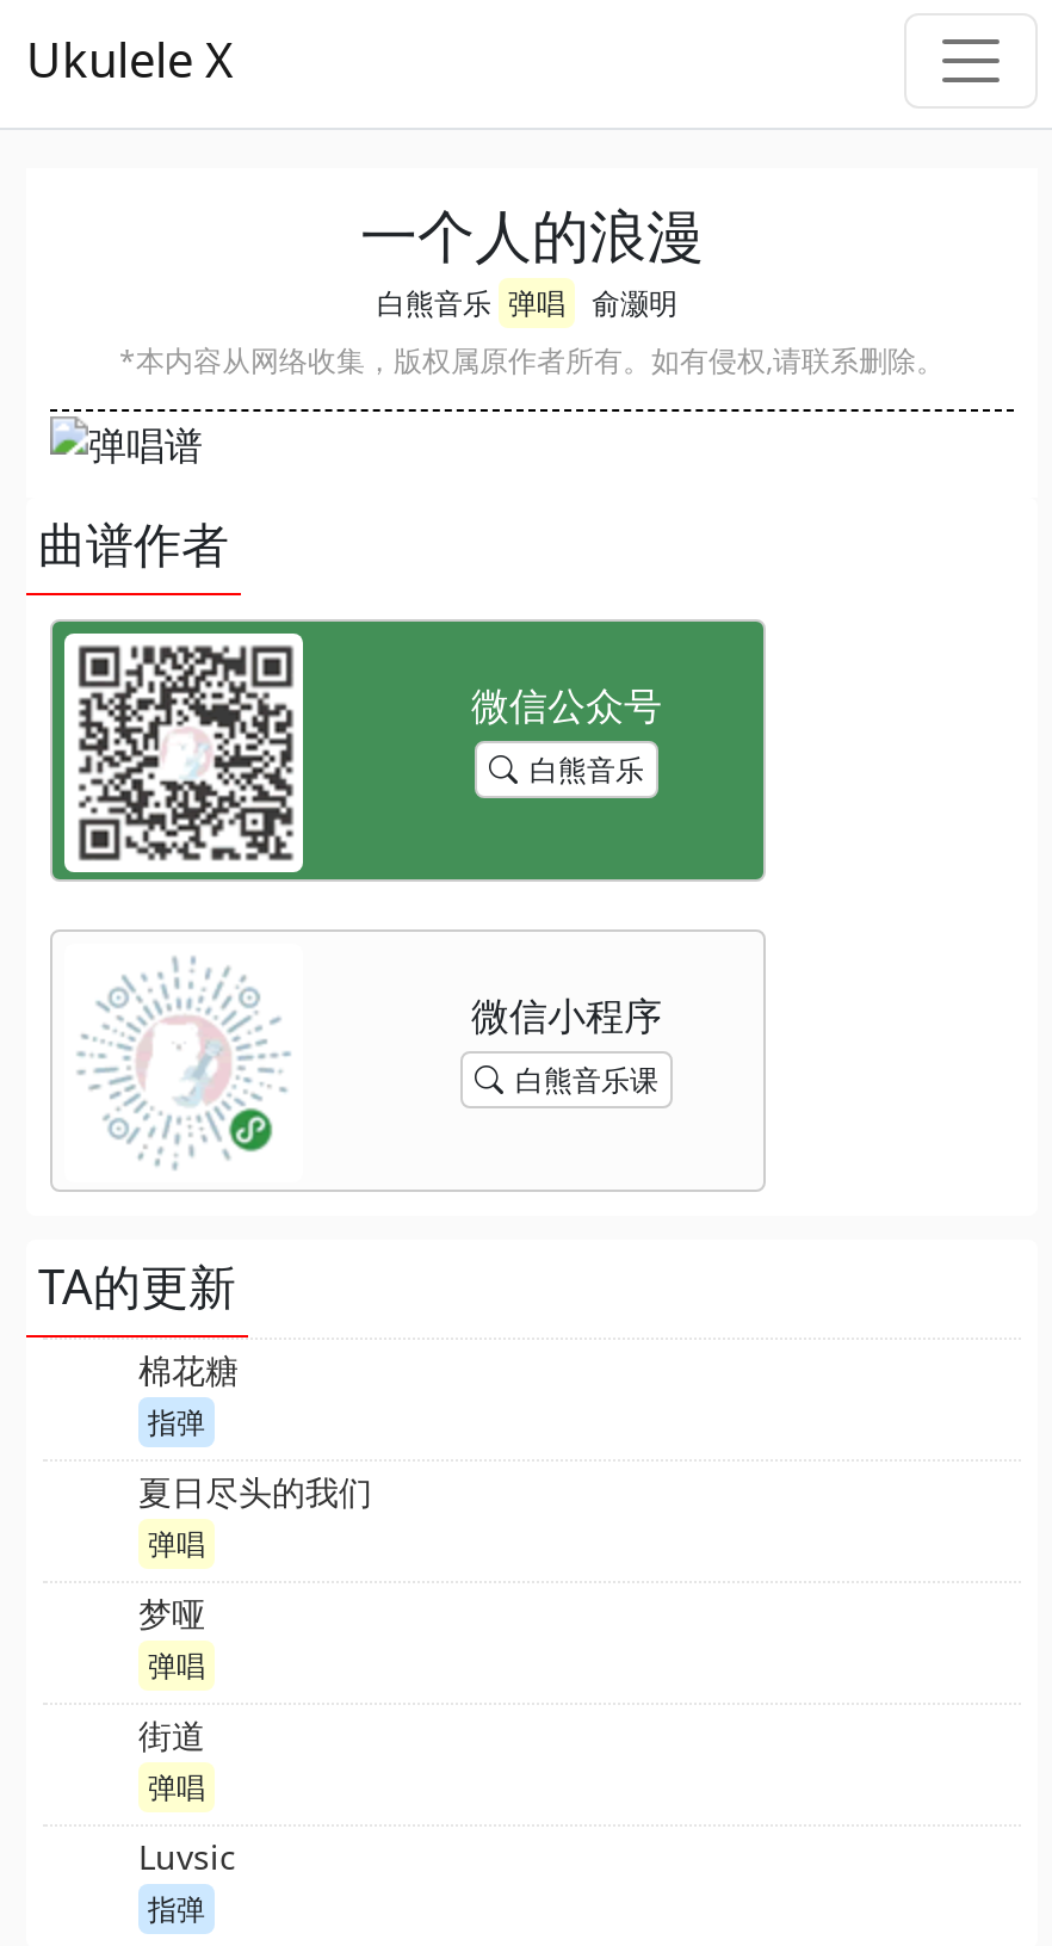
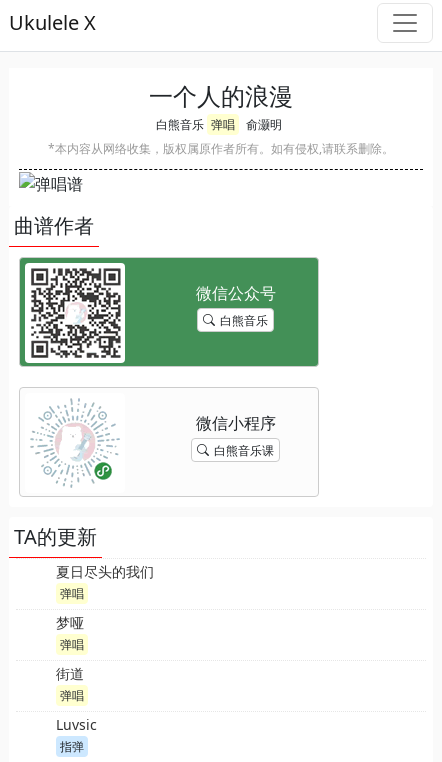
- 棉花糖
- 指弹
